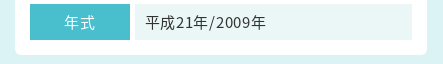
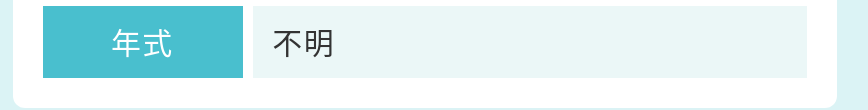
- 平成21年/2009年
+ 不明
